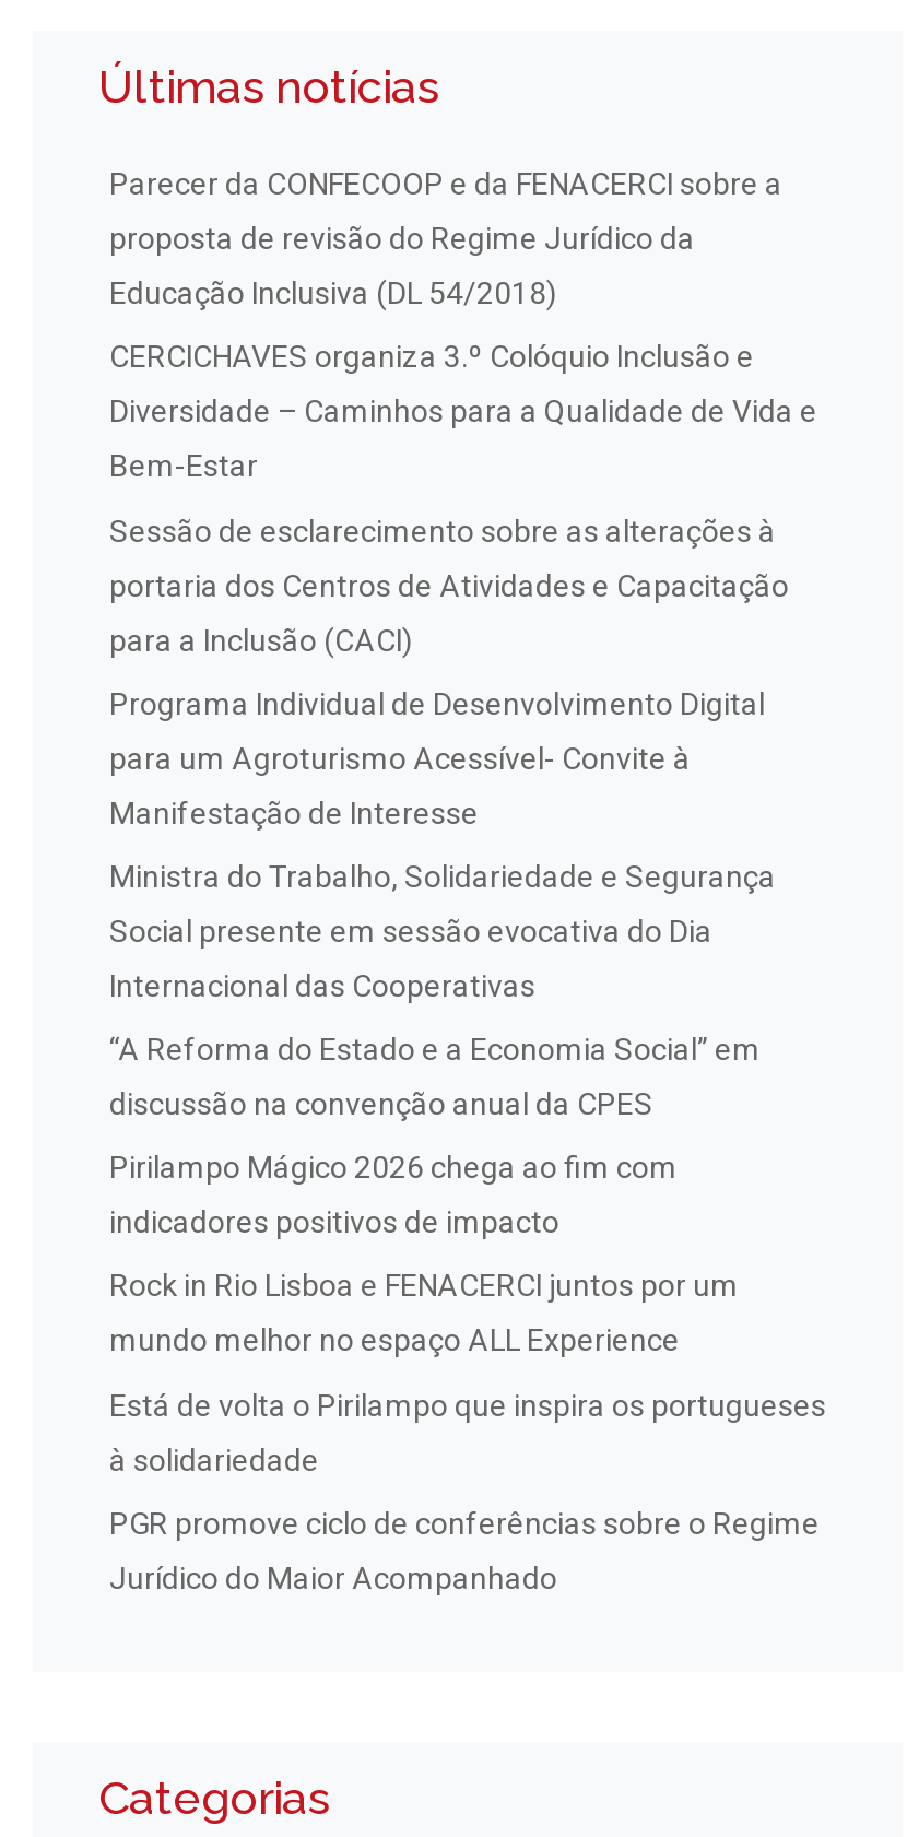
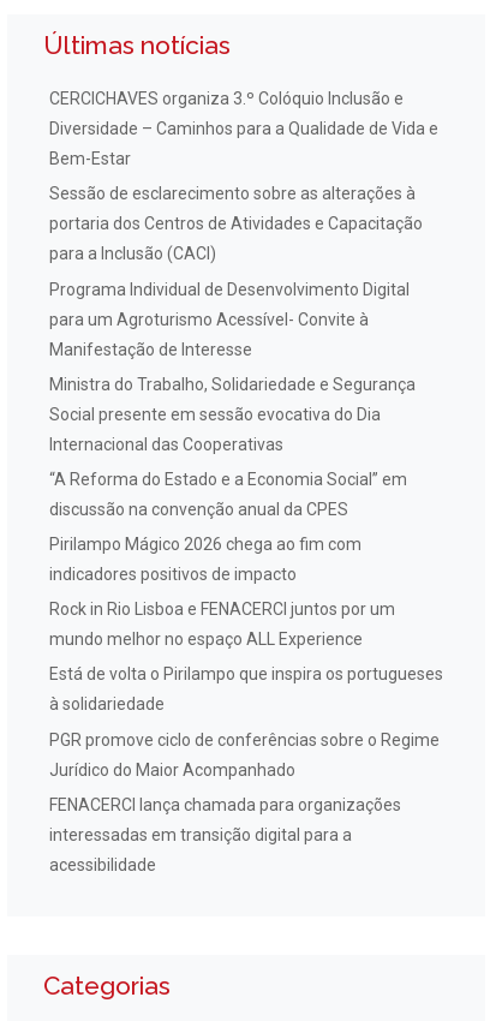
- Parecer da CONFECOOP e da FENACERCI sobre a
- proposta de revisão do Regime Jurídico da
- Educação Inclusiva (DL 54/2018)

moved up: CERCICHAVES organiza 3.º Colóquio Inclusão e | Diversidade – Caminhos para a Qualidade de Vida e | Bem-Estar | ... | PGR promove ciclo de conferências sobre o Regime | Jurídico do Maior Acompanhado

+ FENACERCI lança chamada para organizações
+ interessadas em transição digital para a
+ acessibilidade
